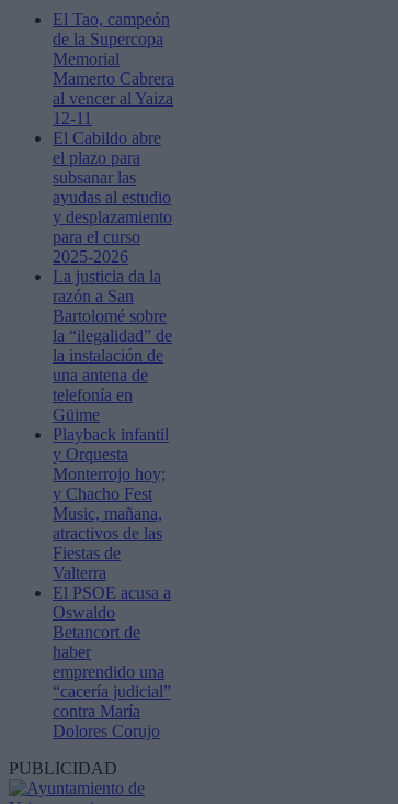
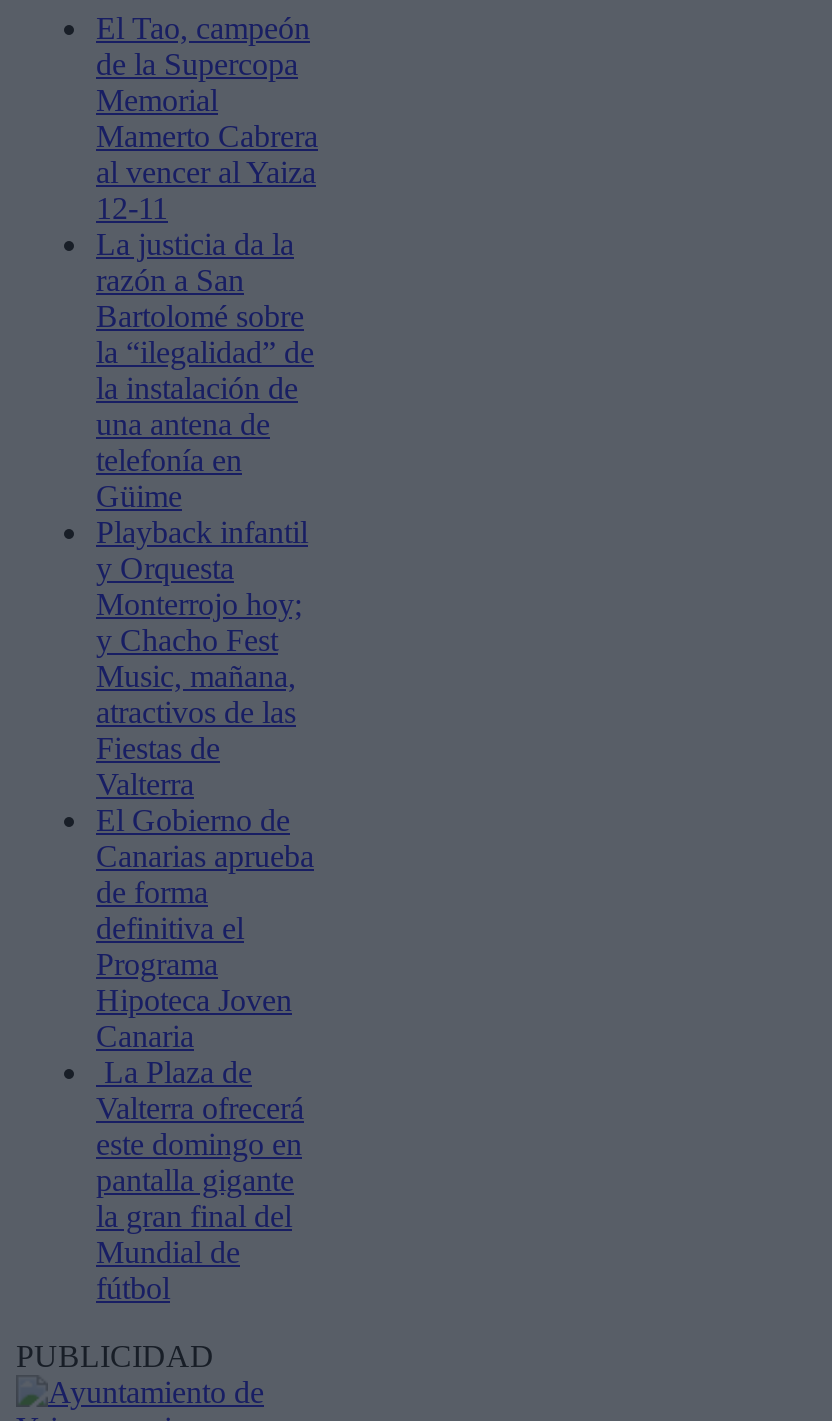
- El Cabildo abre
- el plazo para
- subsanar las
- ayudas al estudio
- y desplazamiento
- para el curso
- 2025-2026

moved up: La justicia da la | razón a San | Bartolomé sobre | ... | Fiestas de | Valterra

- El PSOE acusa a
- Oswaldo
- Betancort de
- haber
- emprendido una
- “cacería judicial”
- contra María
- Dolores Corujo
+ El Gobierno de
+ Canarias aprueba
+ de forma
+ definitiva el
+ Programa
+ Hipoteca Joven
+ Canaria
+ La Plaza de
+ Valterra ofrecerá
+ este domingo en
+ pantalla gigante
+ la gran final del
+ Mundial de
+ fútbol
